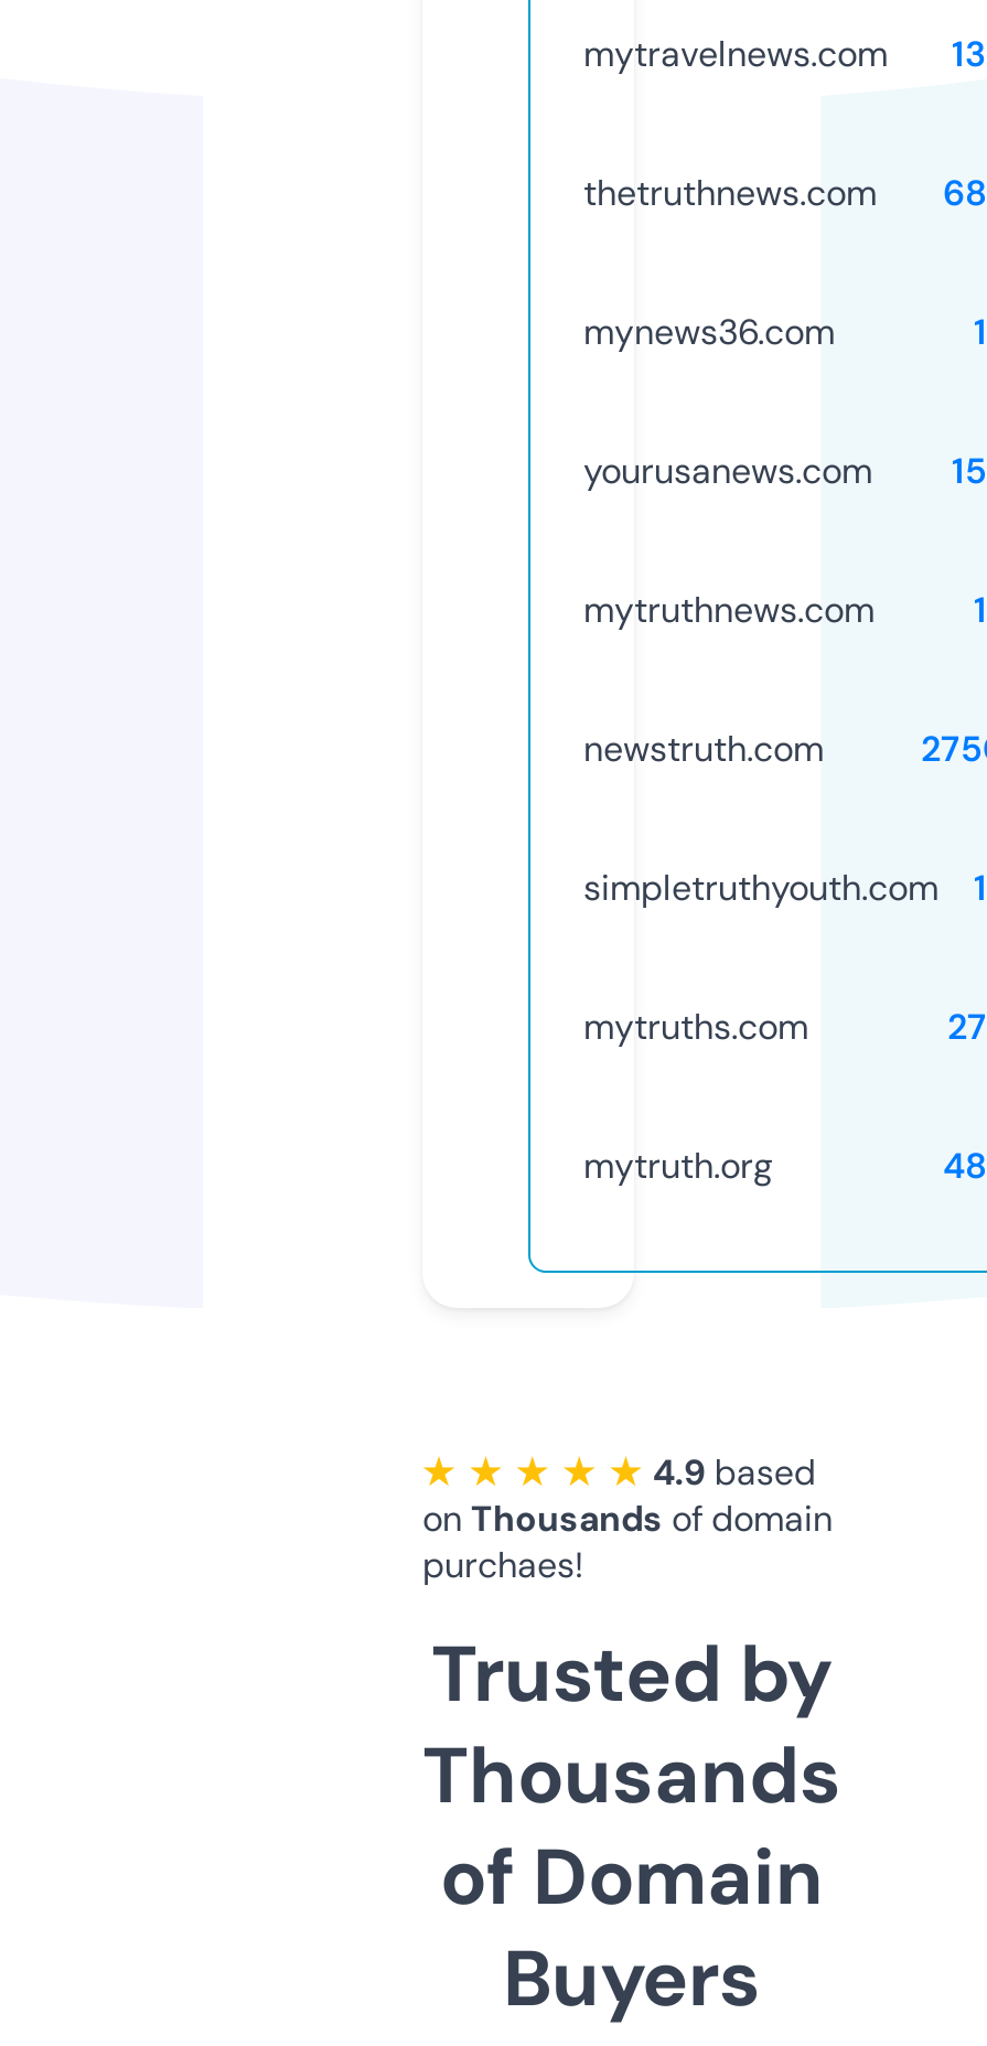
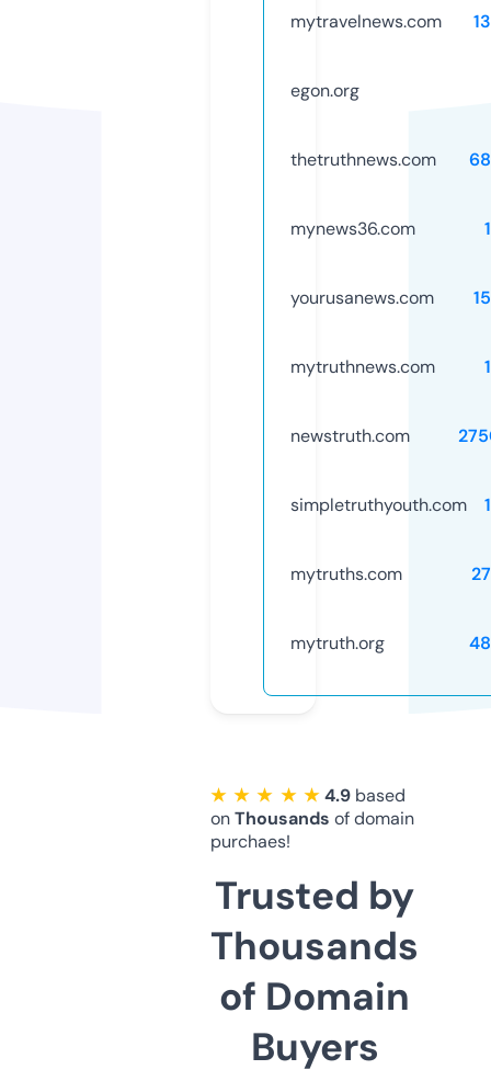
+ egon.org
